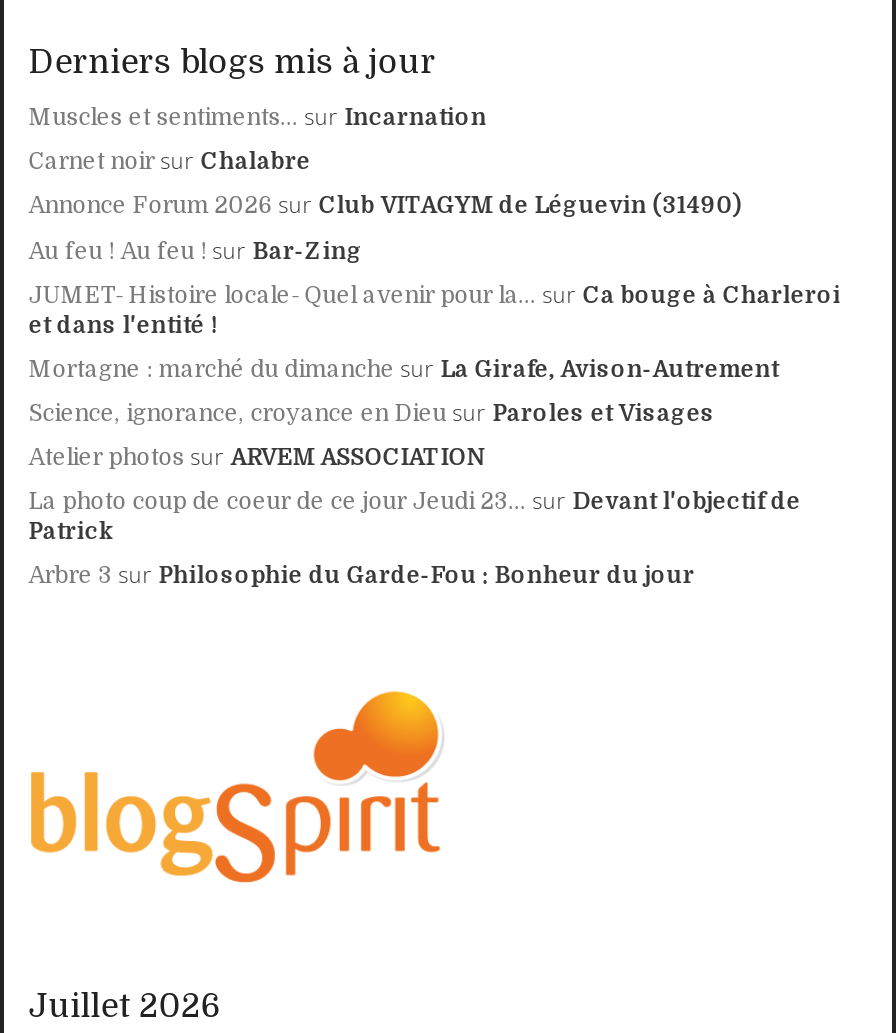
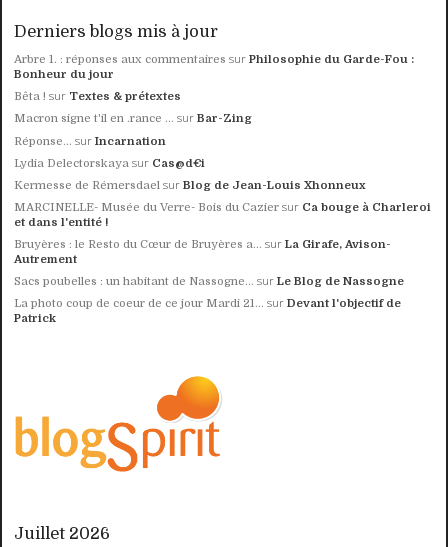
- Muscles et sentiments... sur Incarnation
- Carnet noir sur Chalabre
- Annonce Forum 2026 sur Club VITAGYM de Léguevin (31490)
- Au feu ! Au feu ! sur Bar-Zing
- JUMET- Histoire locale- Quel avenir pour la... sur Ca bouge à Charleroi
+ Arbre 1. : réponses aux commentaires sur Philosophie du Garde-Fou :
+ Bonheur du jour
+ Bêta ! sur Textes & prétextes
+ Macron signe t'il en .rance ... sur Bar-Zing
+ Réponse... sur Incarnation
+ Lydia Delectorskaya sur Cas@d€i
+ Kermesse de Rémersdael sur Blog de Jean-Louis Xhonneux
+ MARCINELLE- Musée du Verre- Bois du Cazier sur Ca bouge à Charleroi

moved down: et dans l'entité !

- Mortagne : marché du dimanche sur La Girafe, Avison-Autrement
- Science, ignorance, croyance en Dieu sur Paroles et Visages
- Atelier photos sur ARVEM ASSOCIATION
- La photo coup de coeur de ce jour Jeudi 23... sur Devant l'objectif de
+ Bruyères : le Resto du Cœur de Bruyères a... sur La Girafe, Avison-
+ Autrement
+ Sacs poubelles : un habitant de Nassogne... sur Le Blog de Nassogne
+ La photo coup de coeur de ce jour Mardi 21... sur Devant l'objectif de

moved down: Patrick

- Arbre 3 sur Philosophie du Garde-Fou : Bonheur du jour
